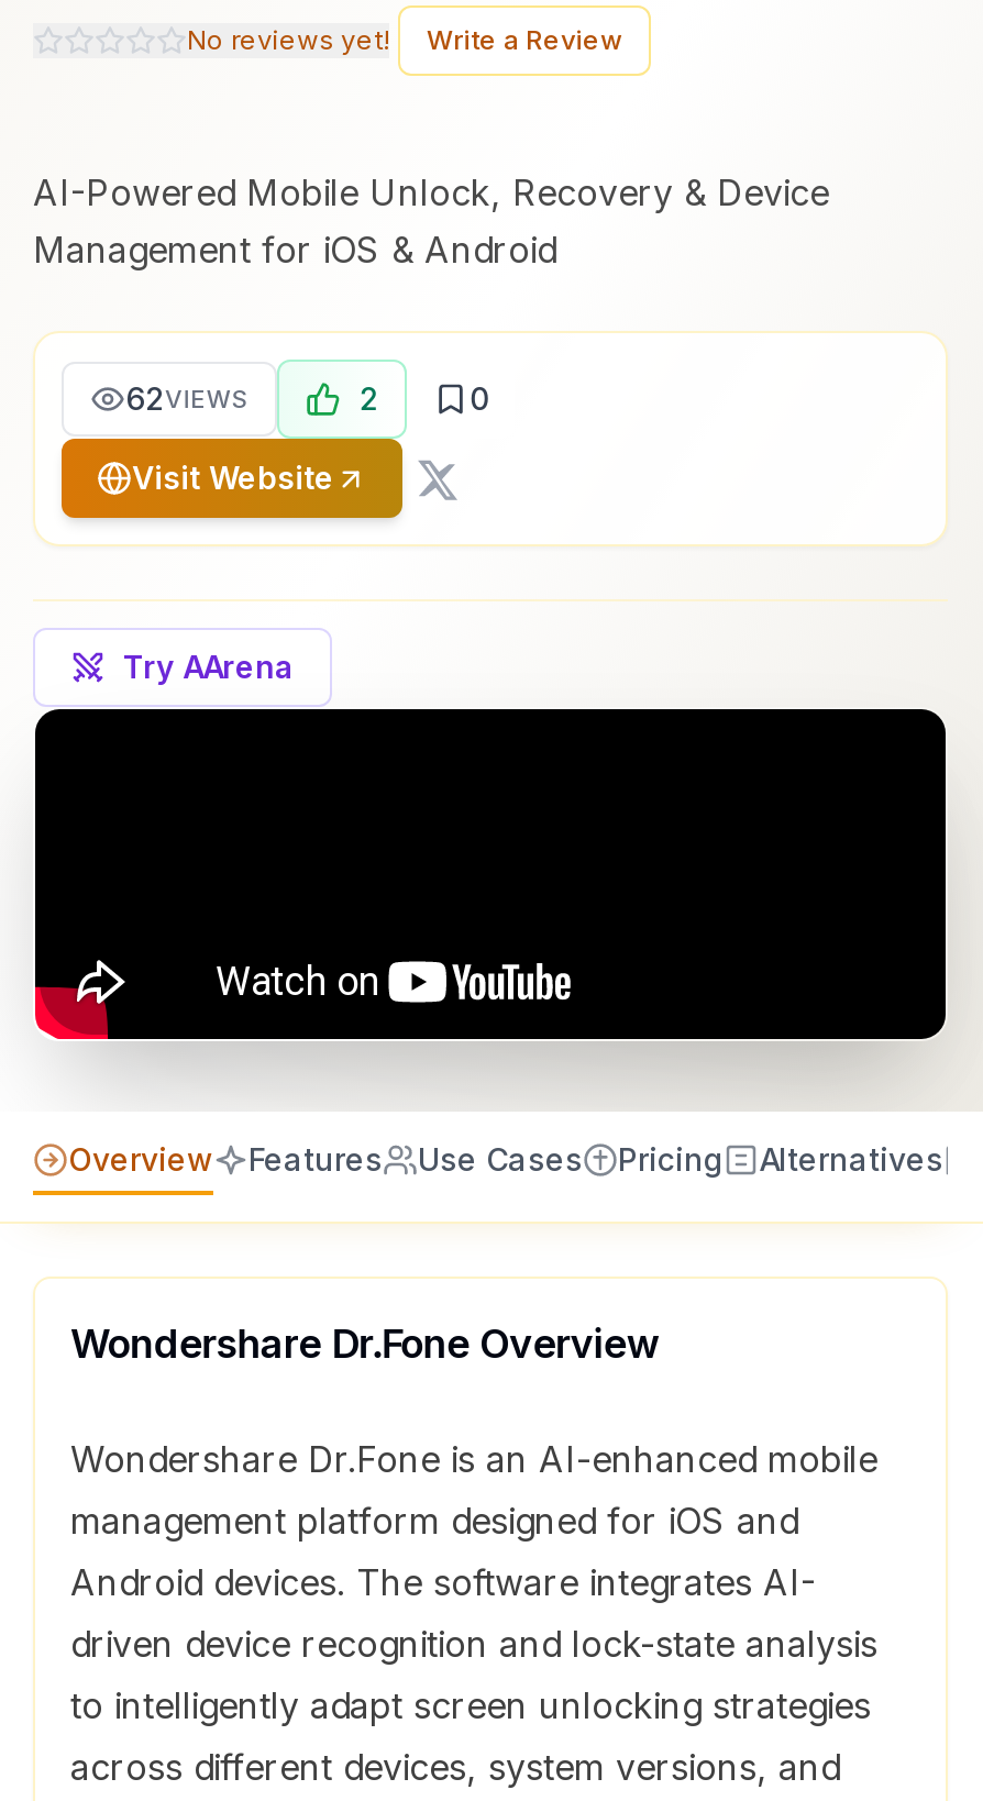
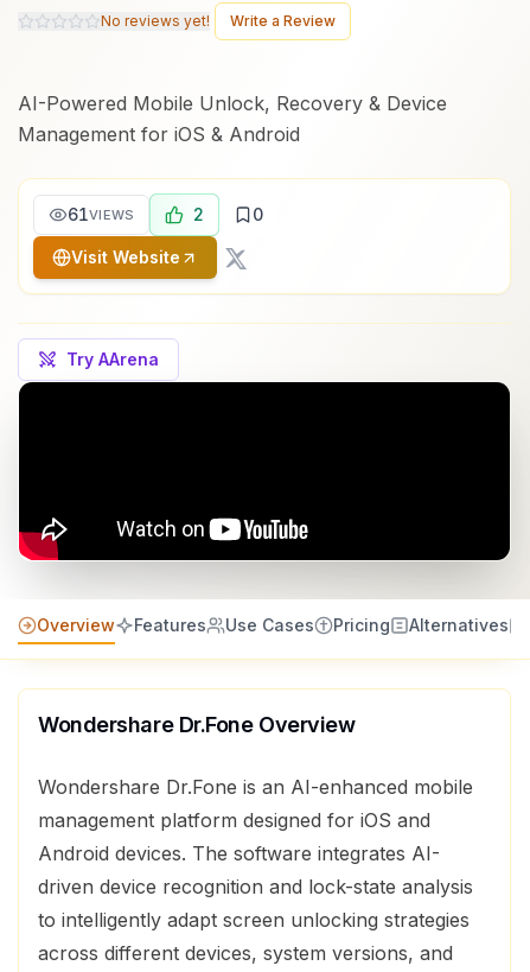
- 62VIEWS
+ 61VIEWS
